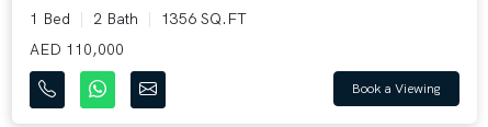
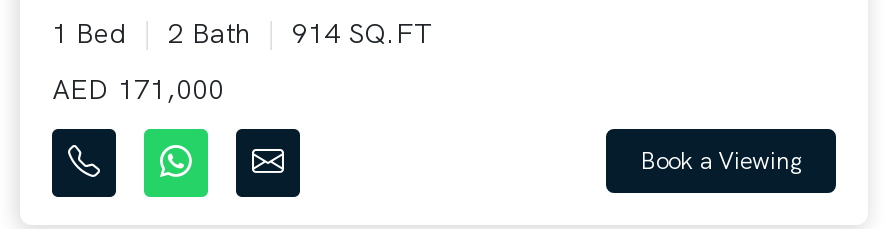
- 1 Bed 2 Bath 1356 SQ.FT
+ 1 Bed 2 Bath 914 SQ.FT

- AED 110,000
+ AED 171,000
